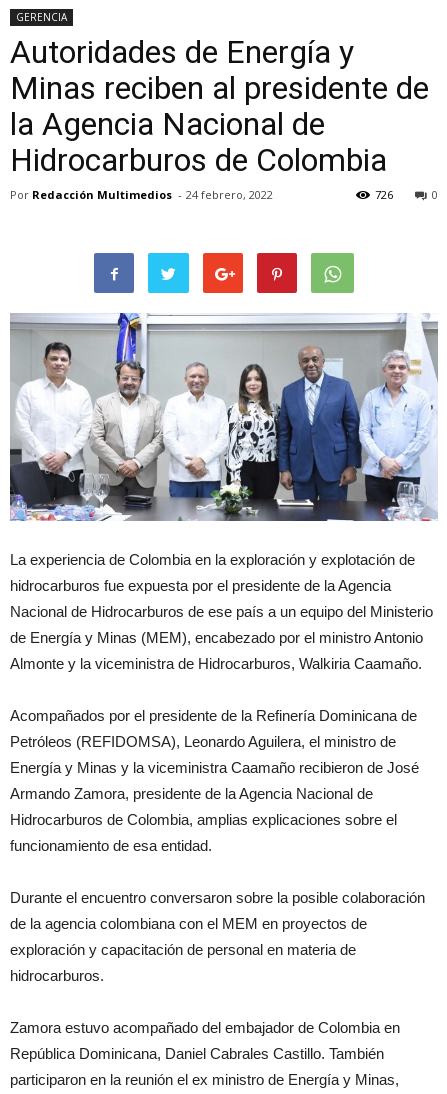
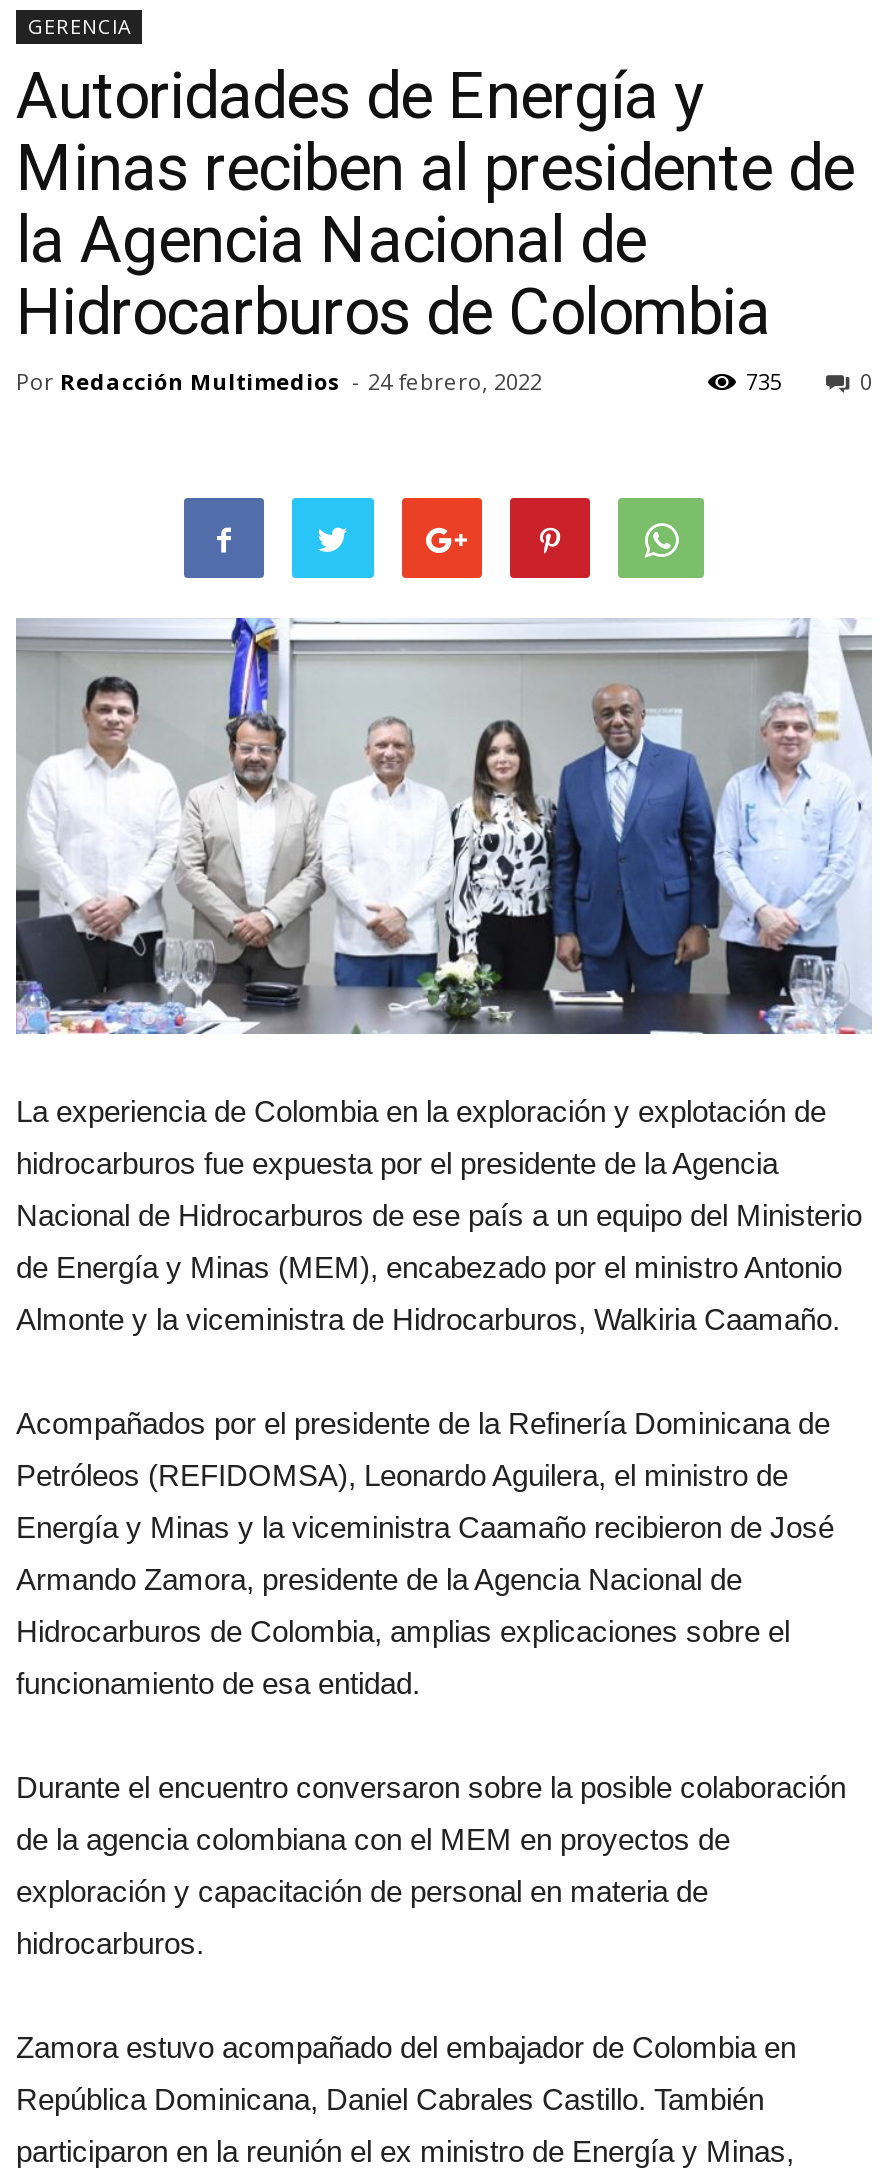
- 726
+ 735
